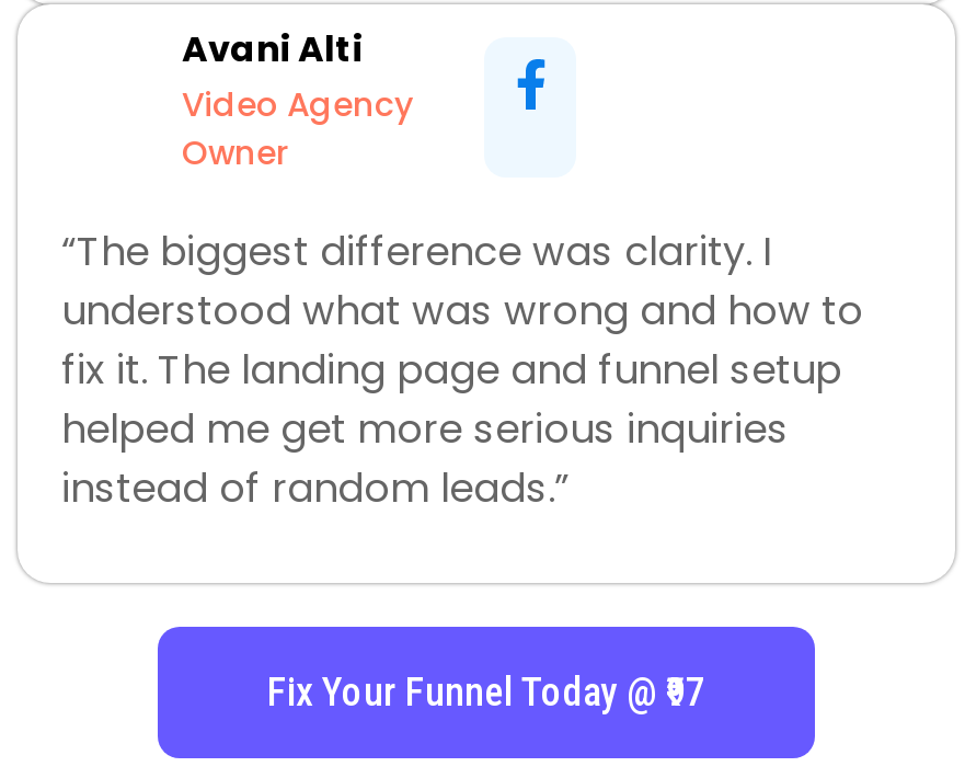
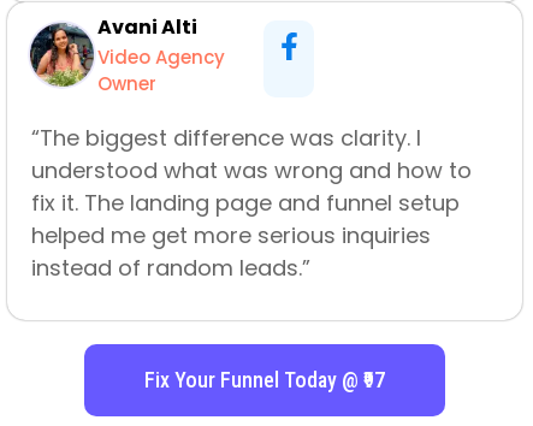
+ [image]
